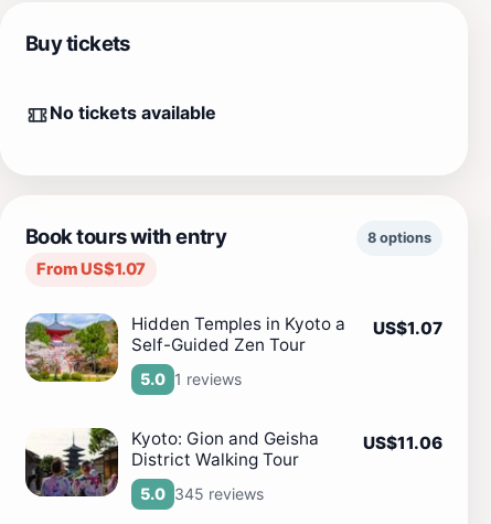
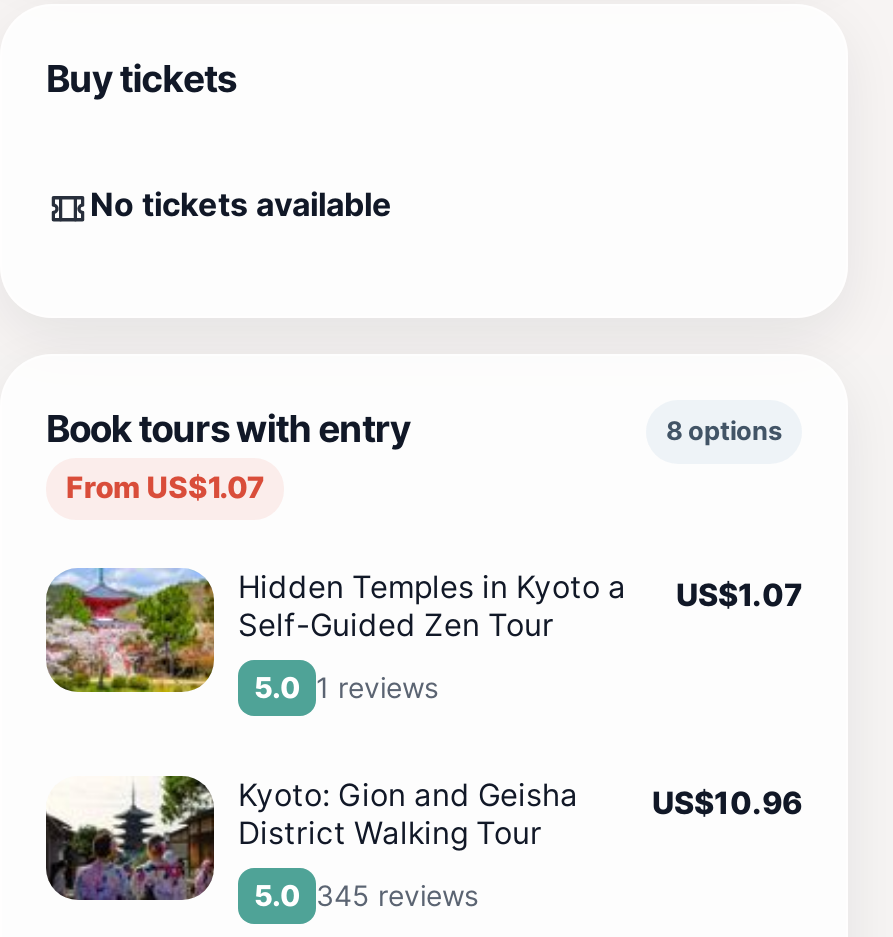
- US$11.06
+ US$10.96
